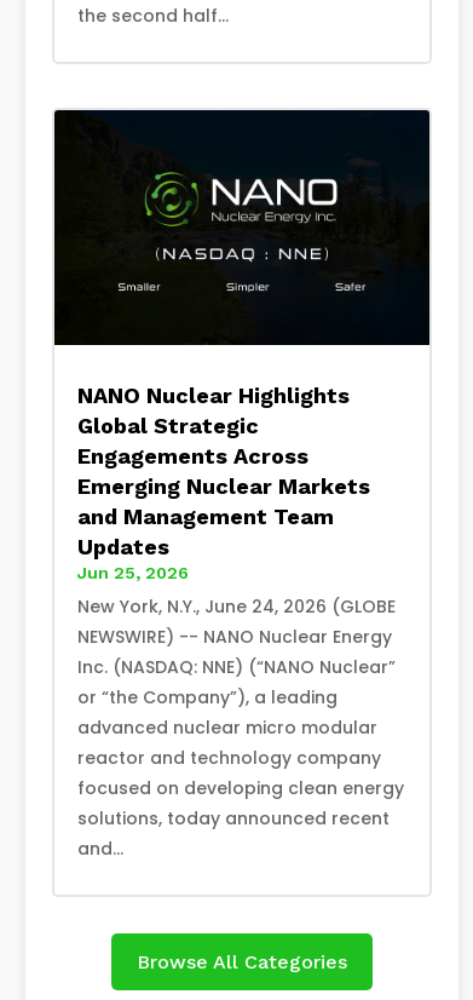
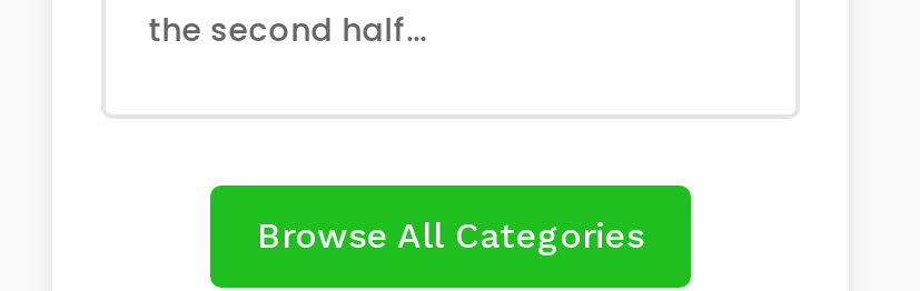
- [image]
- NANO Nuclear Highlights
- Global Strategic
- Engagements Across
- Emerging Nuclear Markets
- and Management Team
- Updates
- Jun 25, 2026
- New York, N.Y., June 24, 2026 (GLOBE
- NEWSWIRE) -- NANO Nuclear Energy
- Inc. (NASDAQ: NNE) (“NANO Nuclear”
- or “the Company”), a leading
- advanced nuclear micro modular
- reactor and technology company
- focused on developing clean energy
- solutions, today announced recent
- and...
